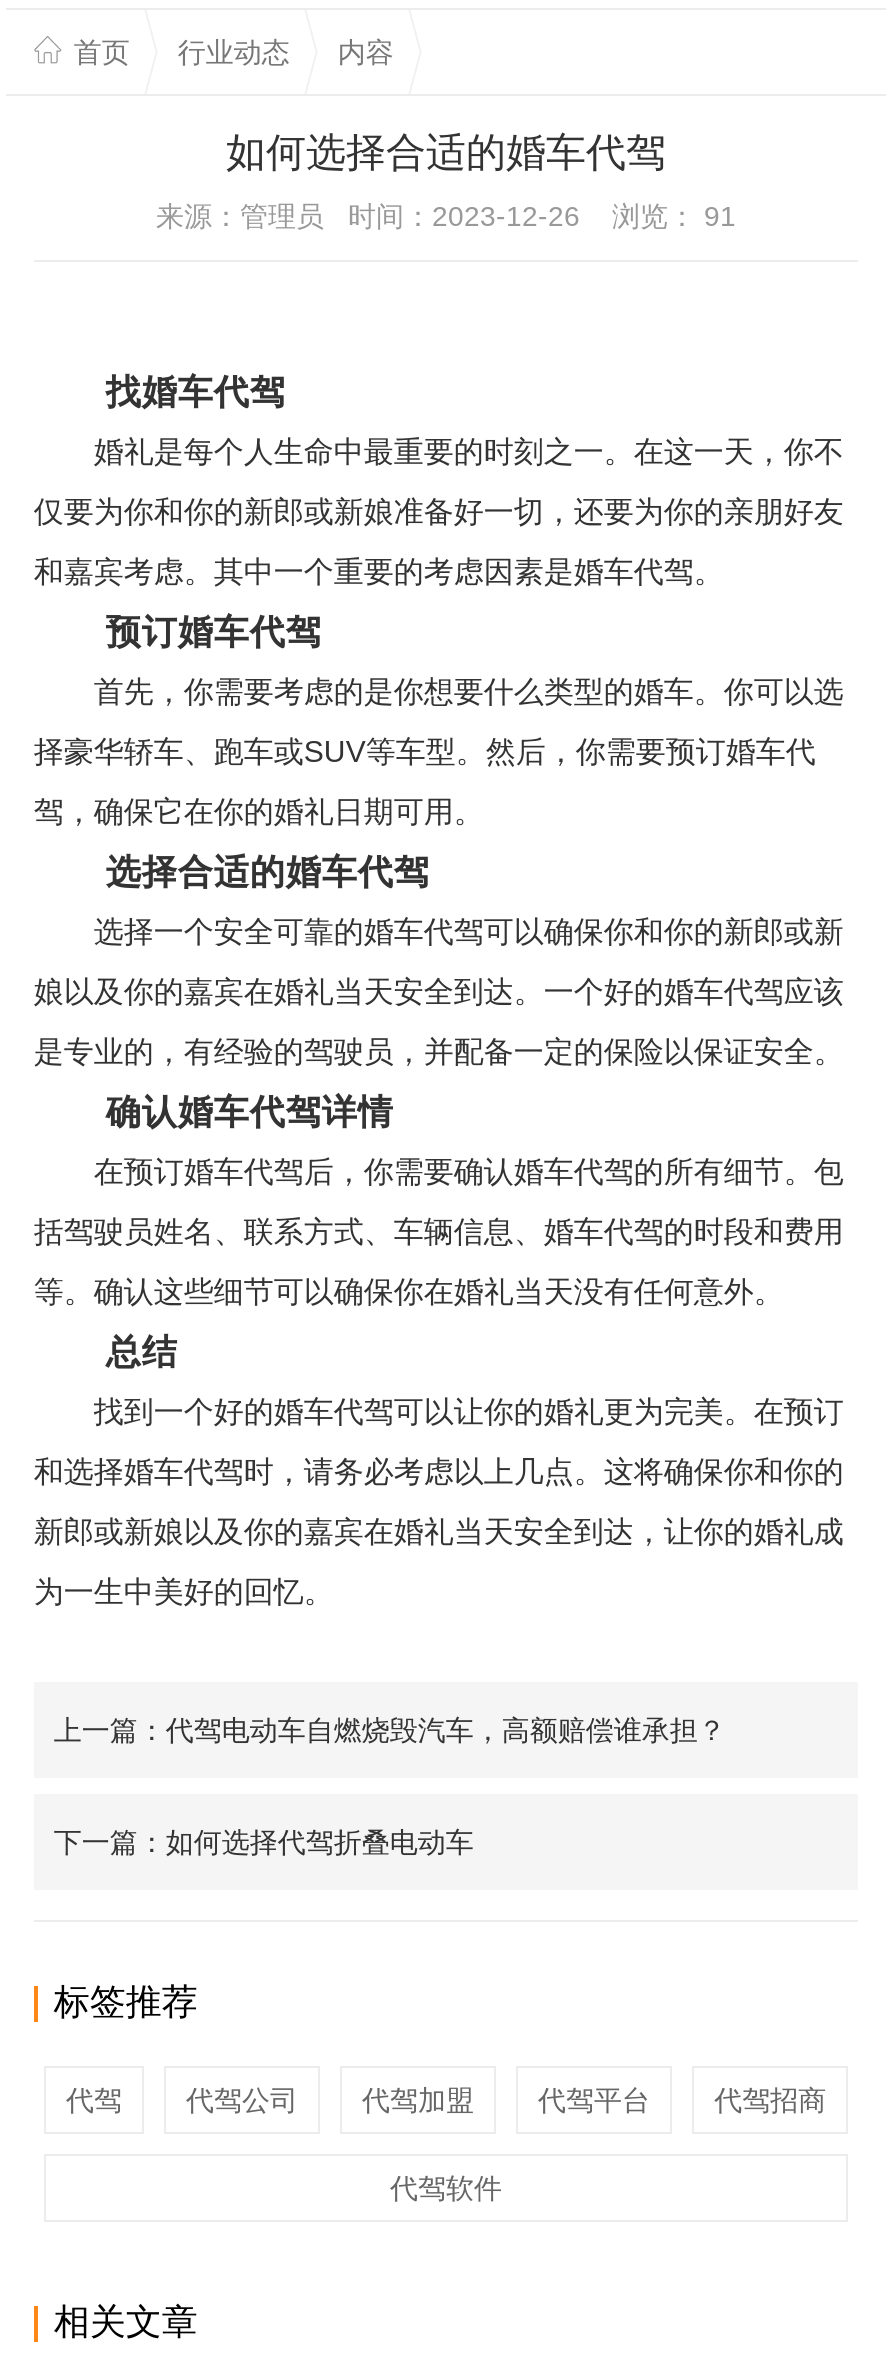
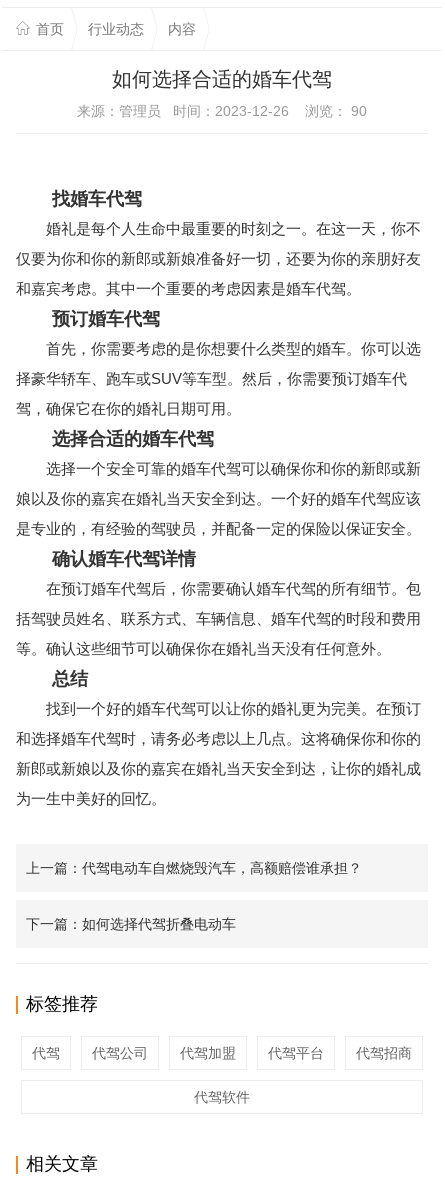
- 来源：管理员 时间：2023-12-26 浏览：91
+ 来源：管理员 时间：2023-12-26 浏览：90
